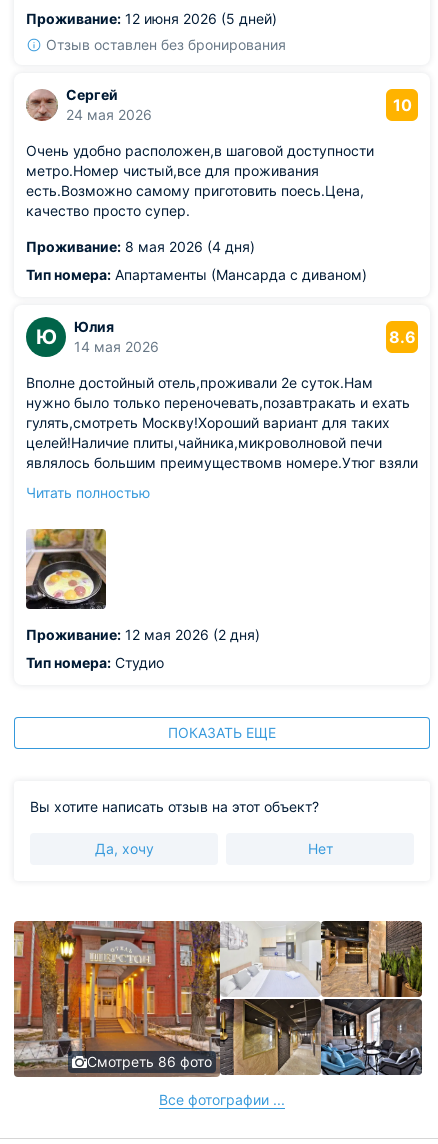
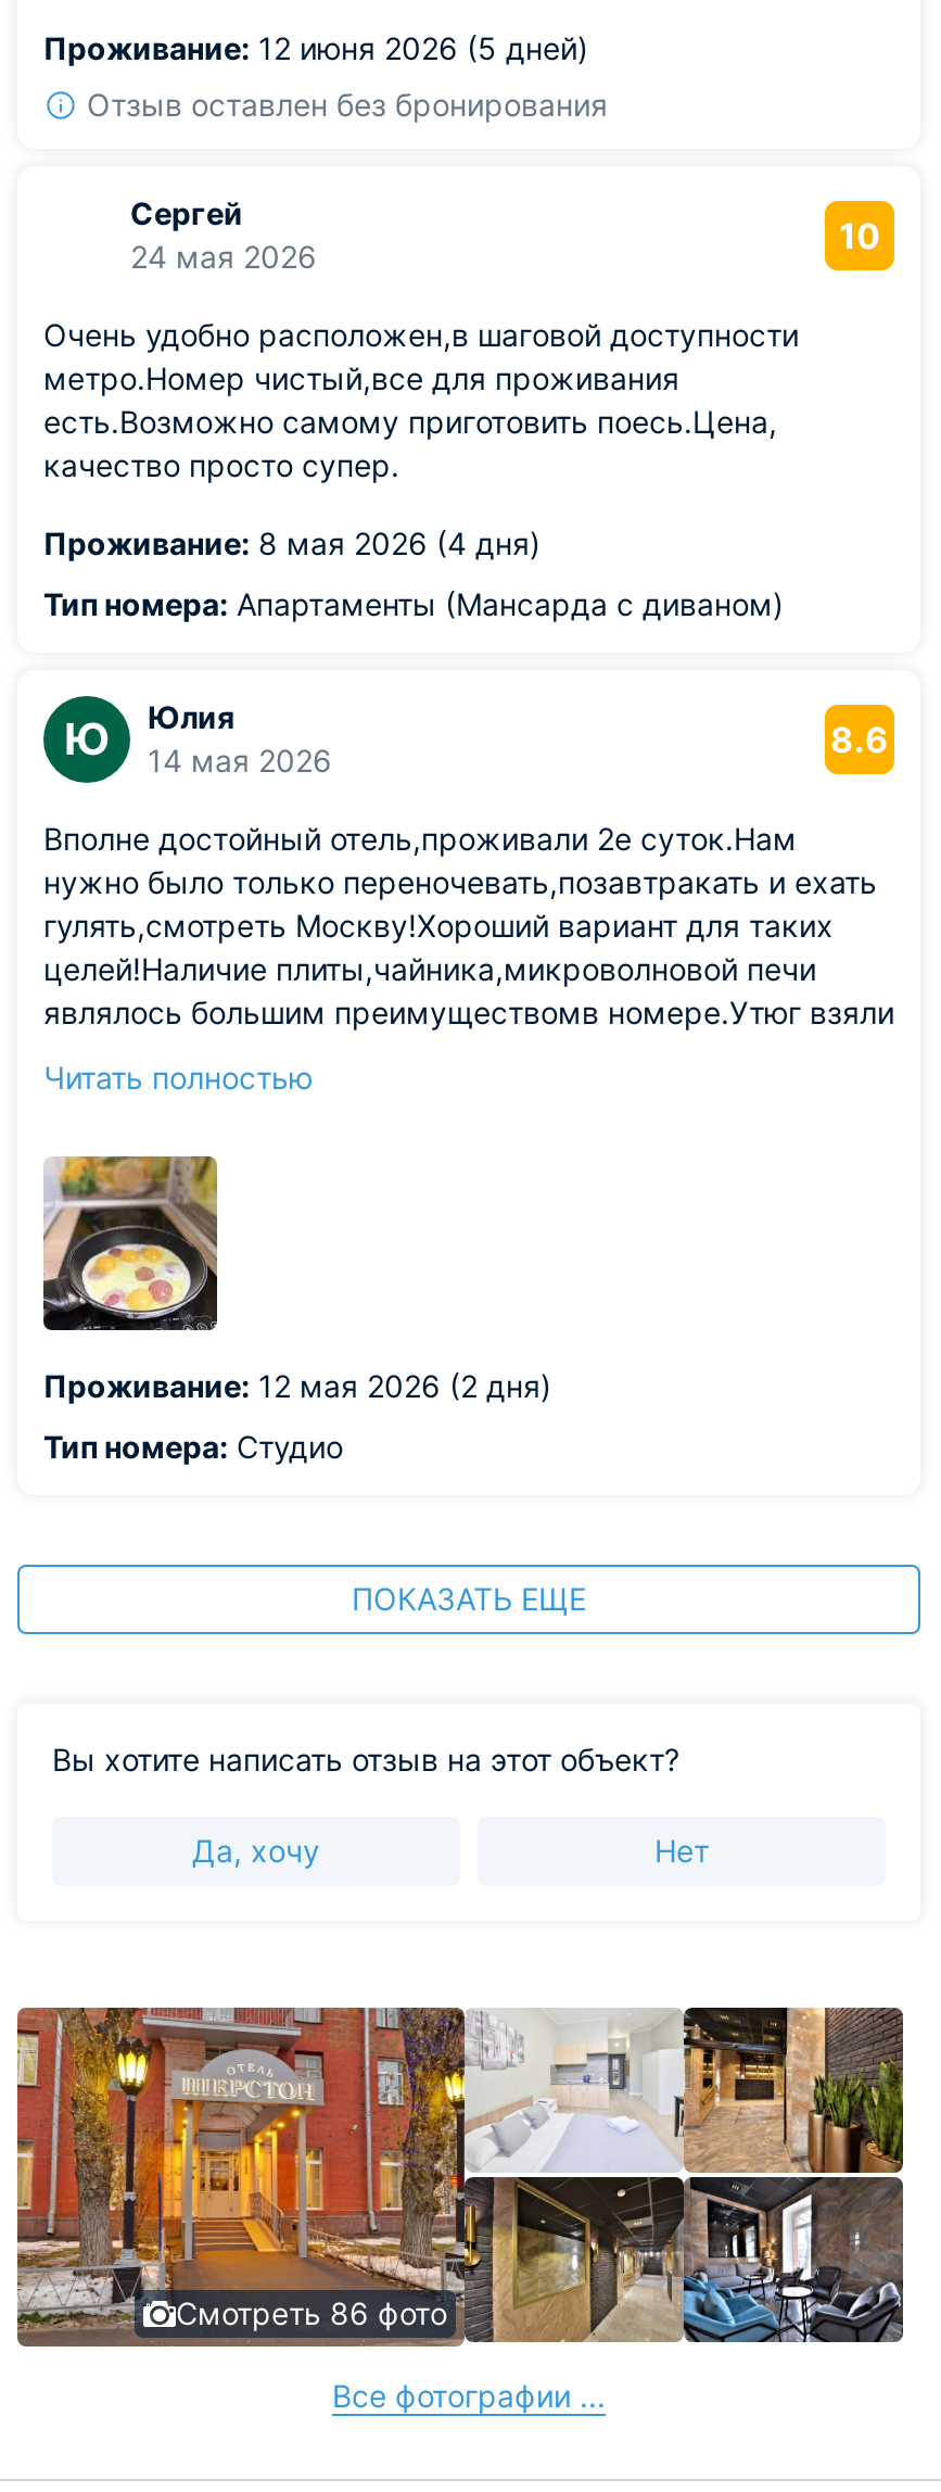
- [image]
